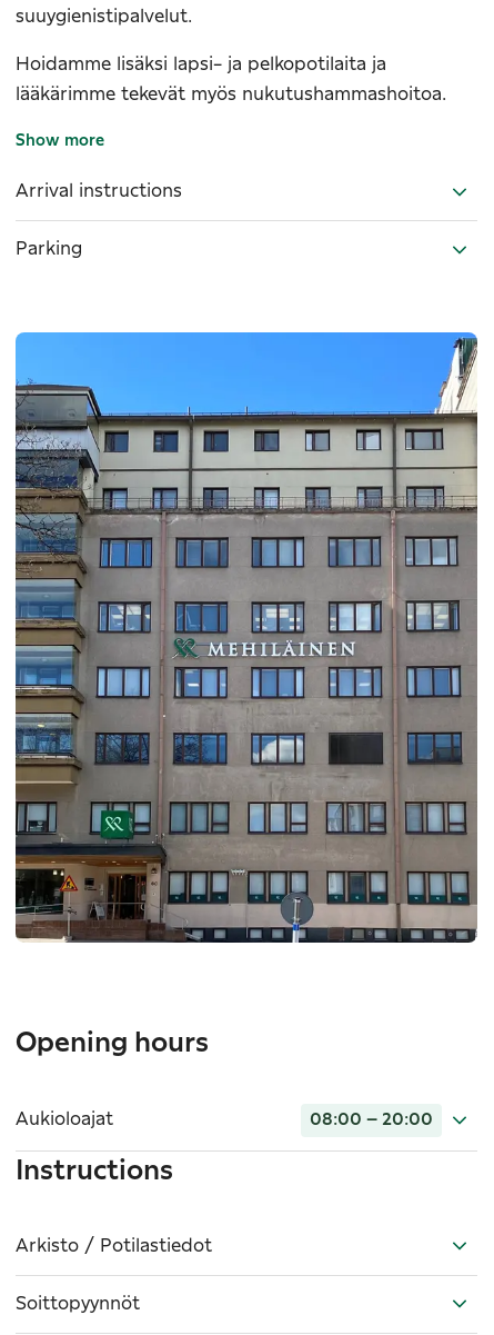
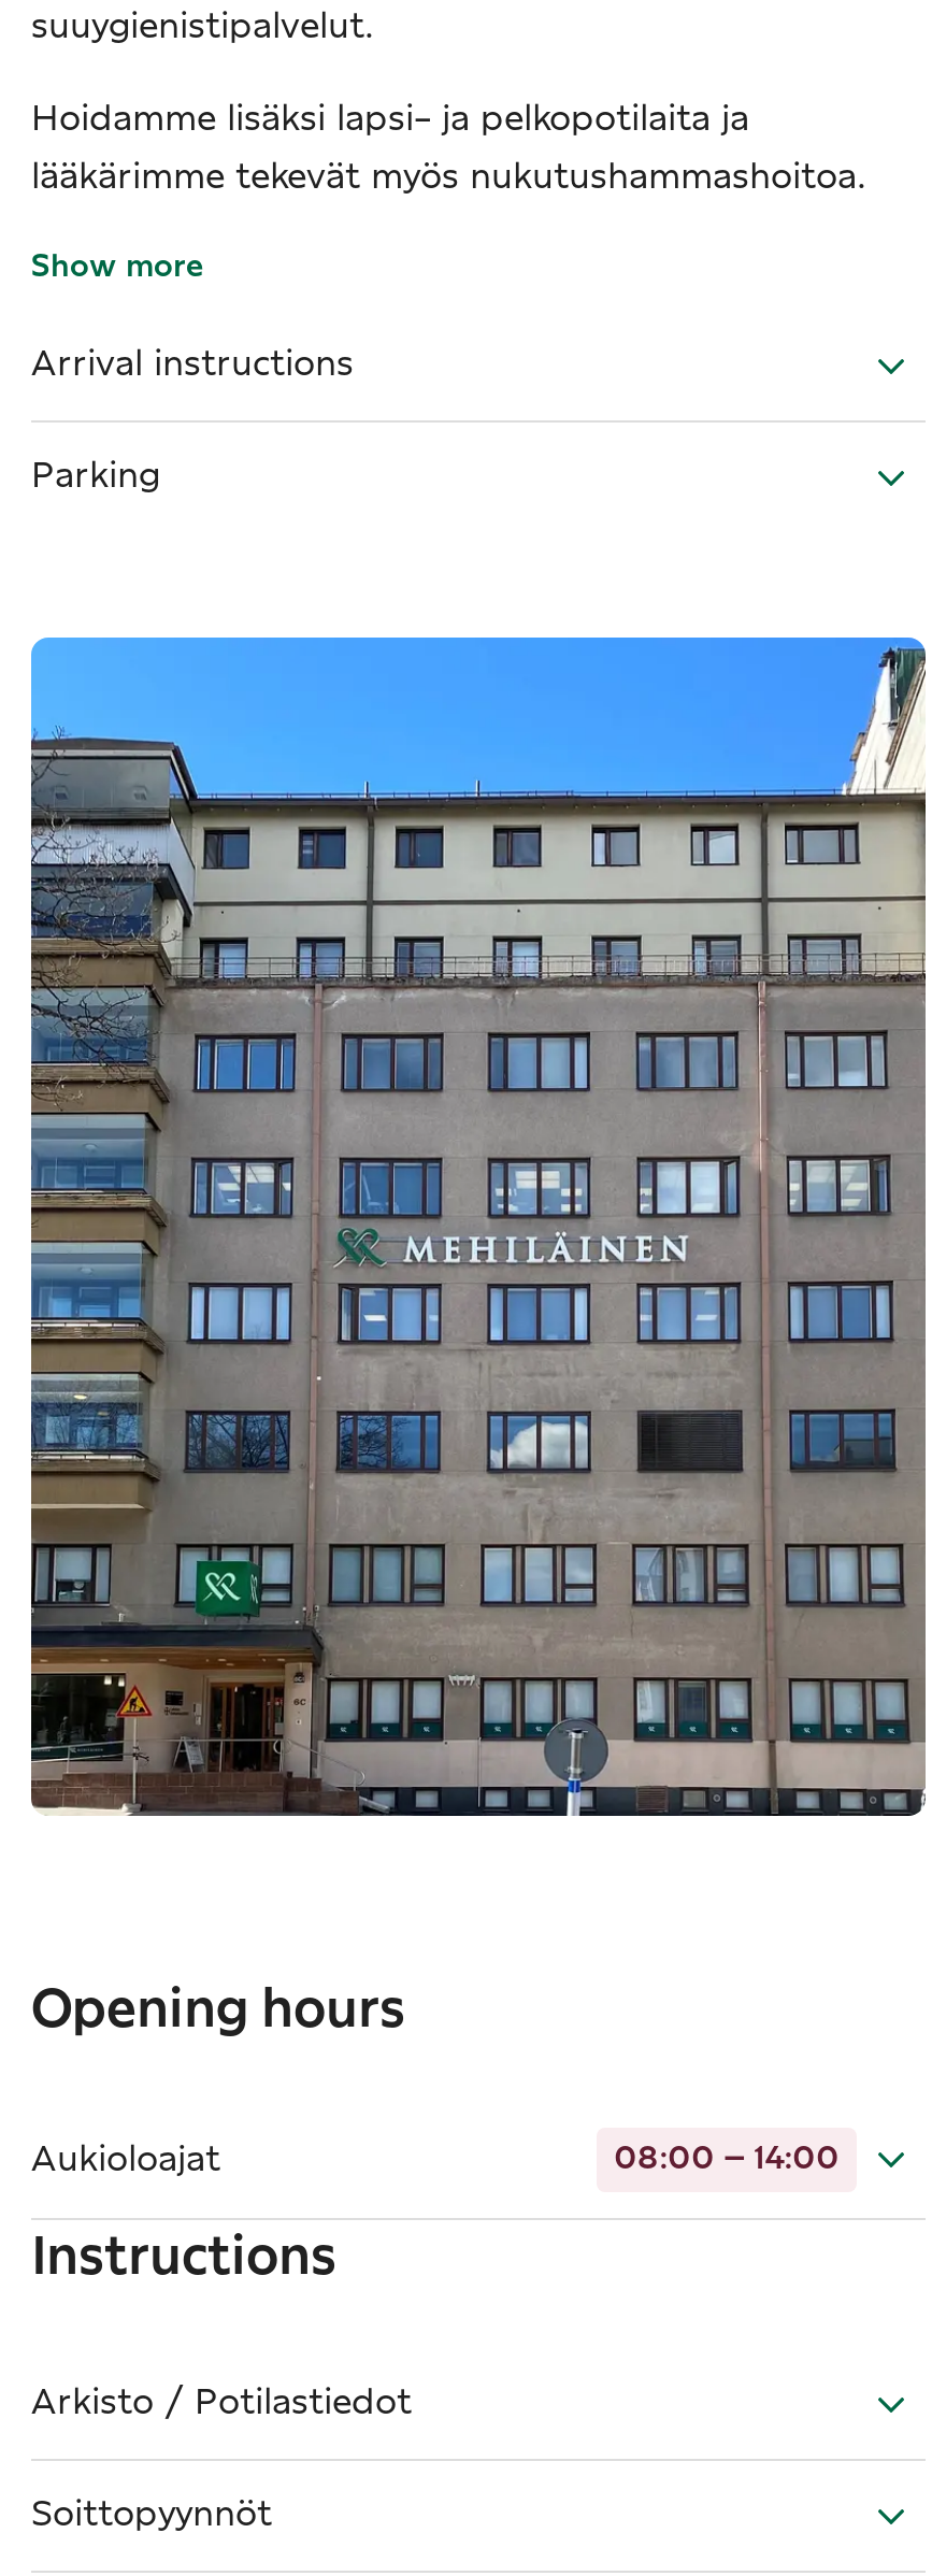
- 08:00 – 20:00
+ 08:00 – 14:00
